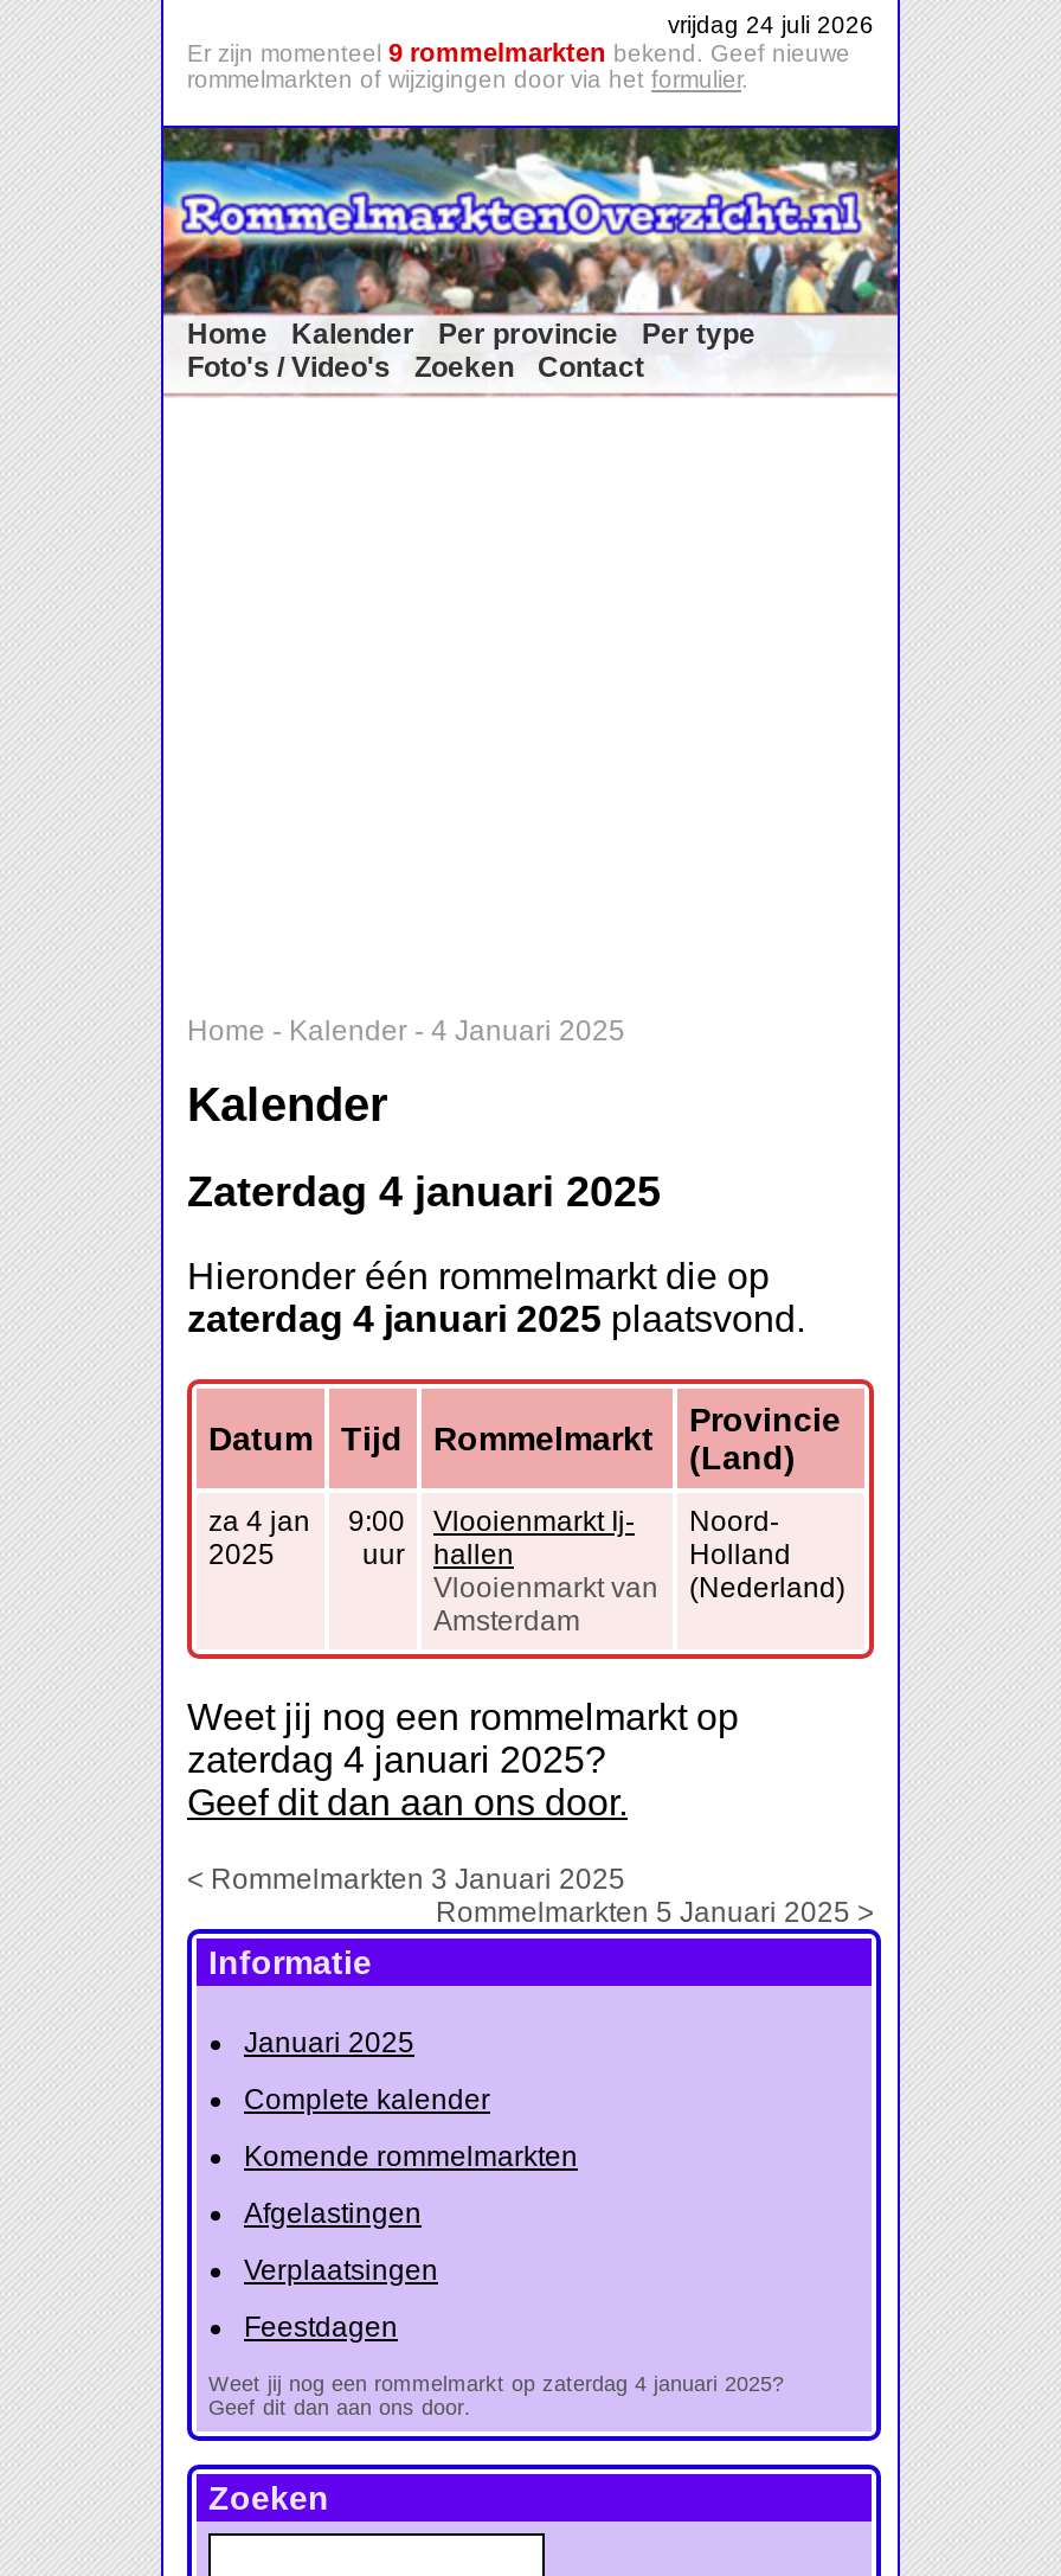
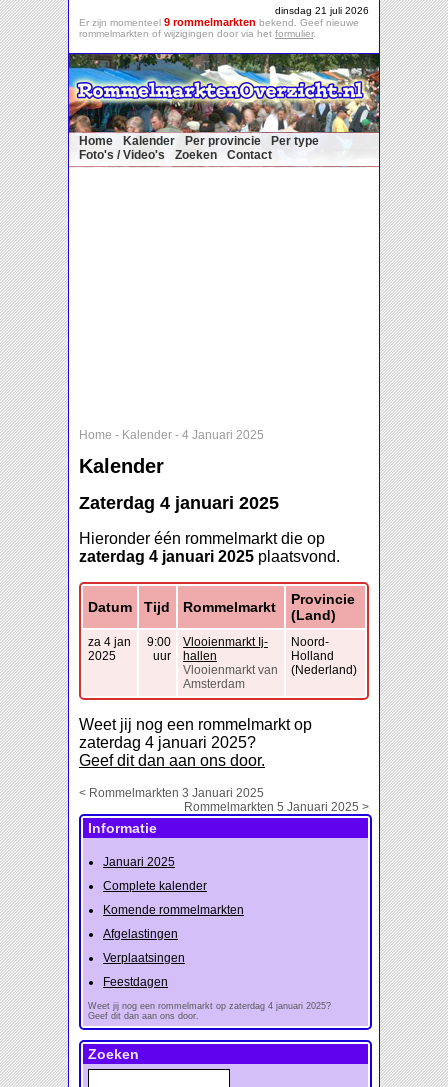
- vrijdag 24 juli 2026
+ dinsdag 21 juli 2026
